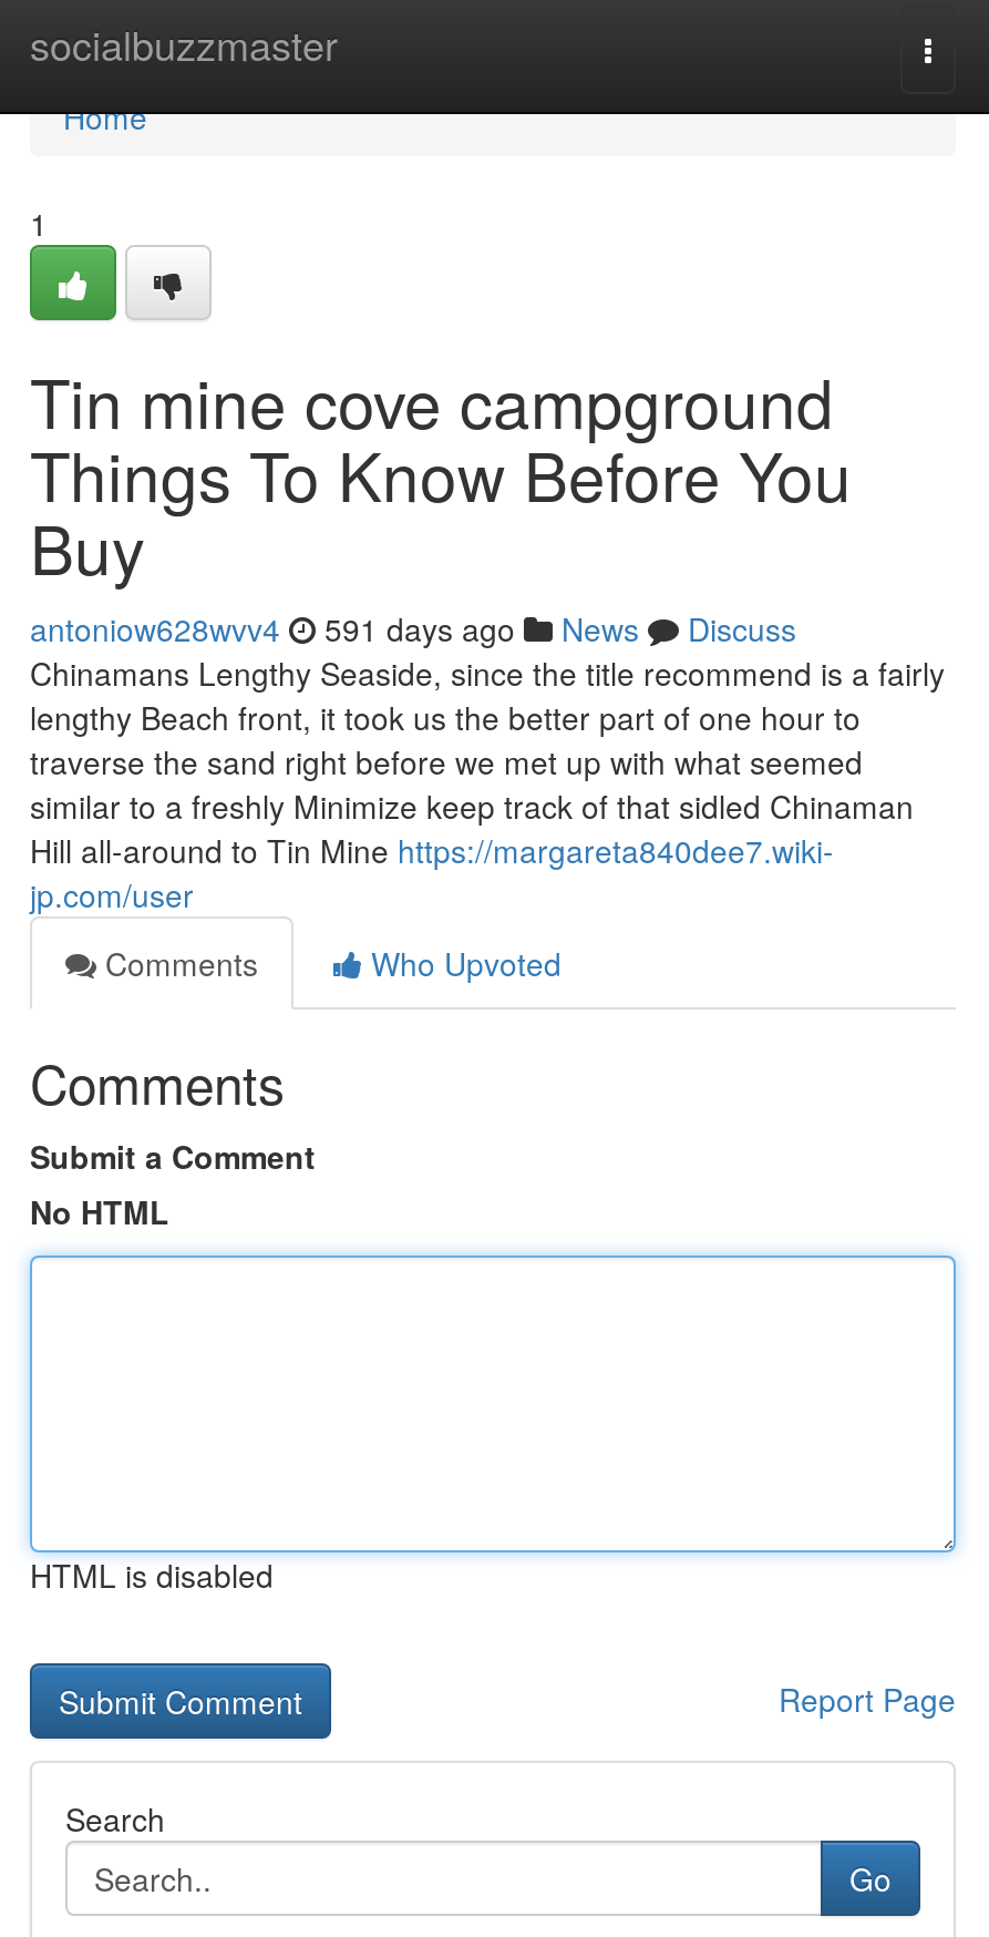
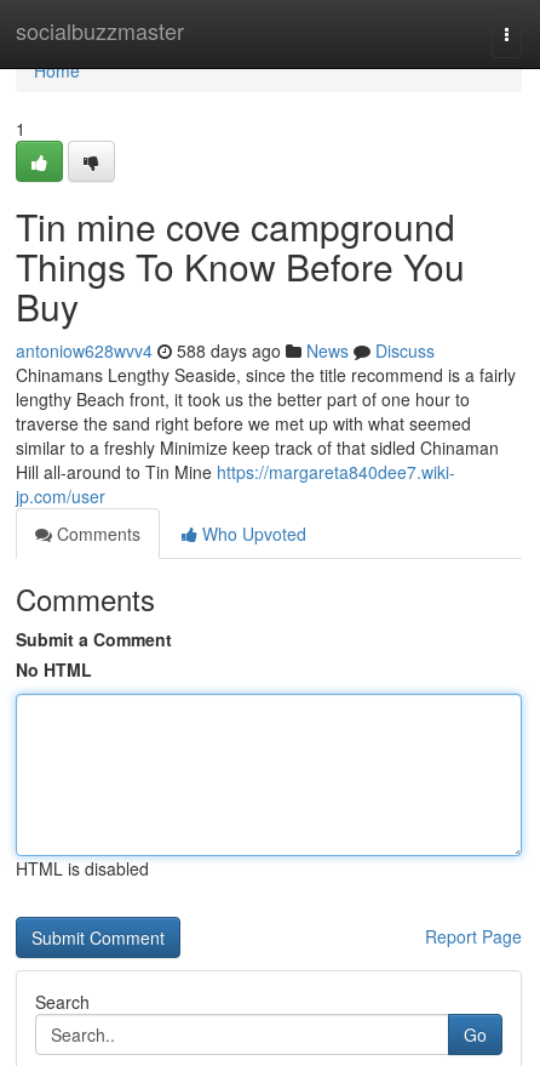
- antoniow628wvv4 591 days ago News Discuss
+ antoniow628wvv4 588 days ago News Discuss
